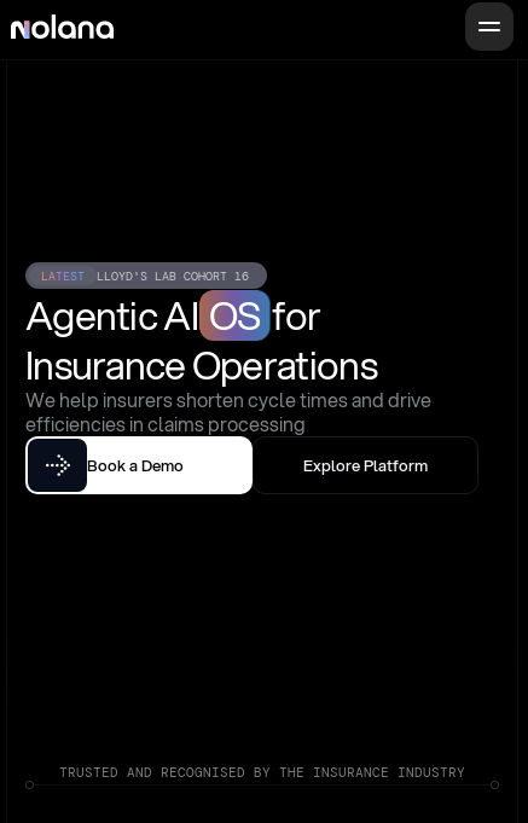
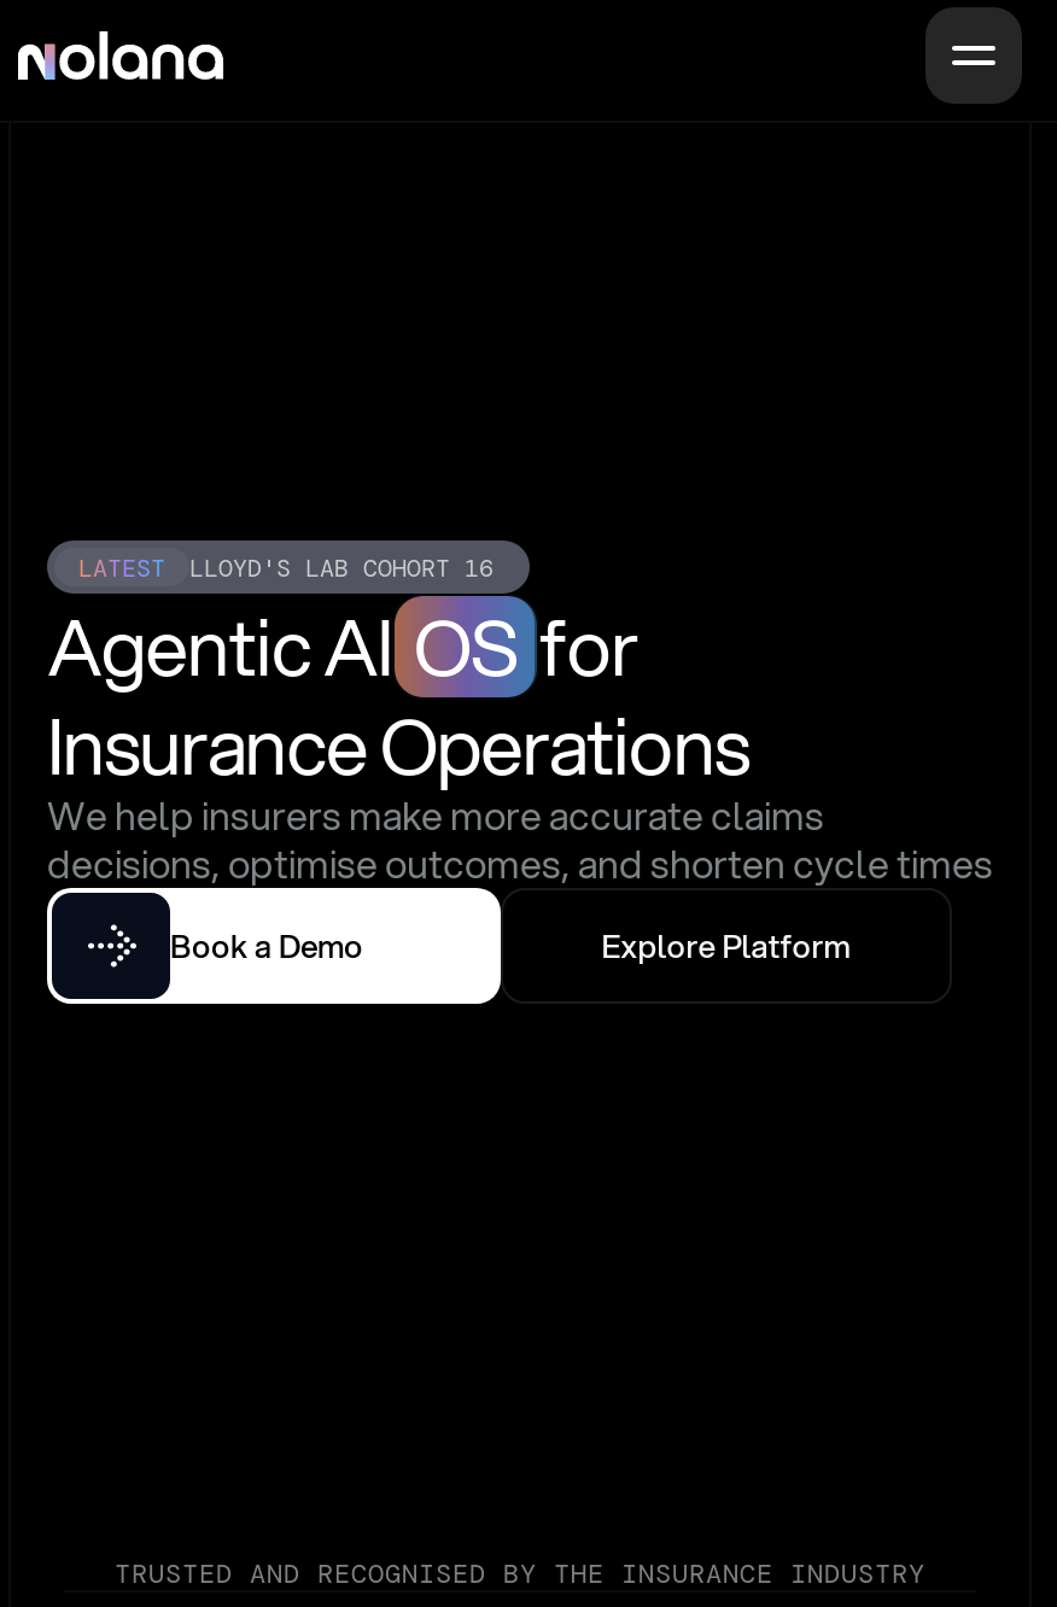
- We help insurers shorten cycle times and drive
- efficiencies in claims processing
+ We help insurers make more accurate claims
+ decisions, optimise outcomes, and shorten cycle times
